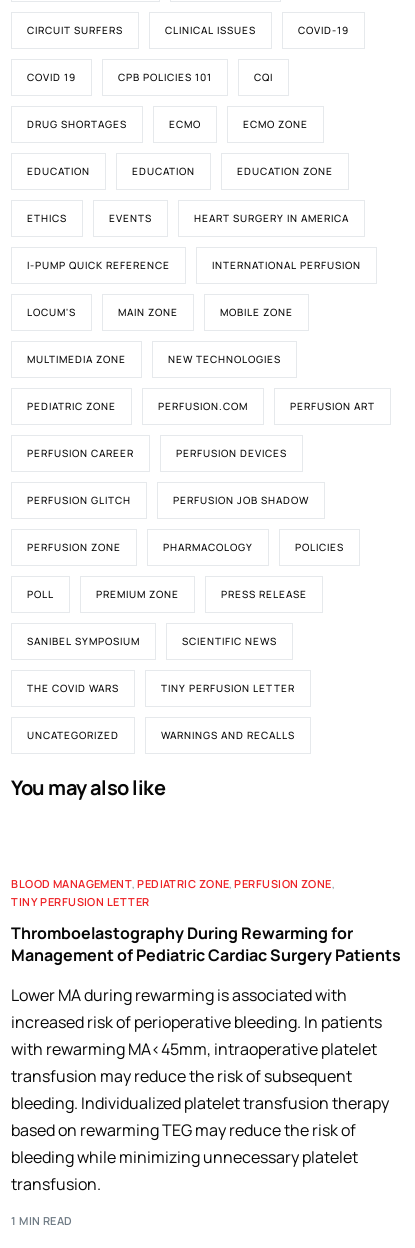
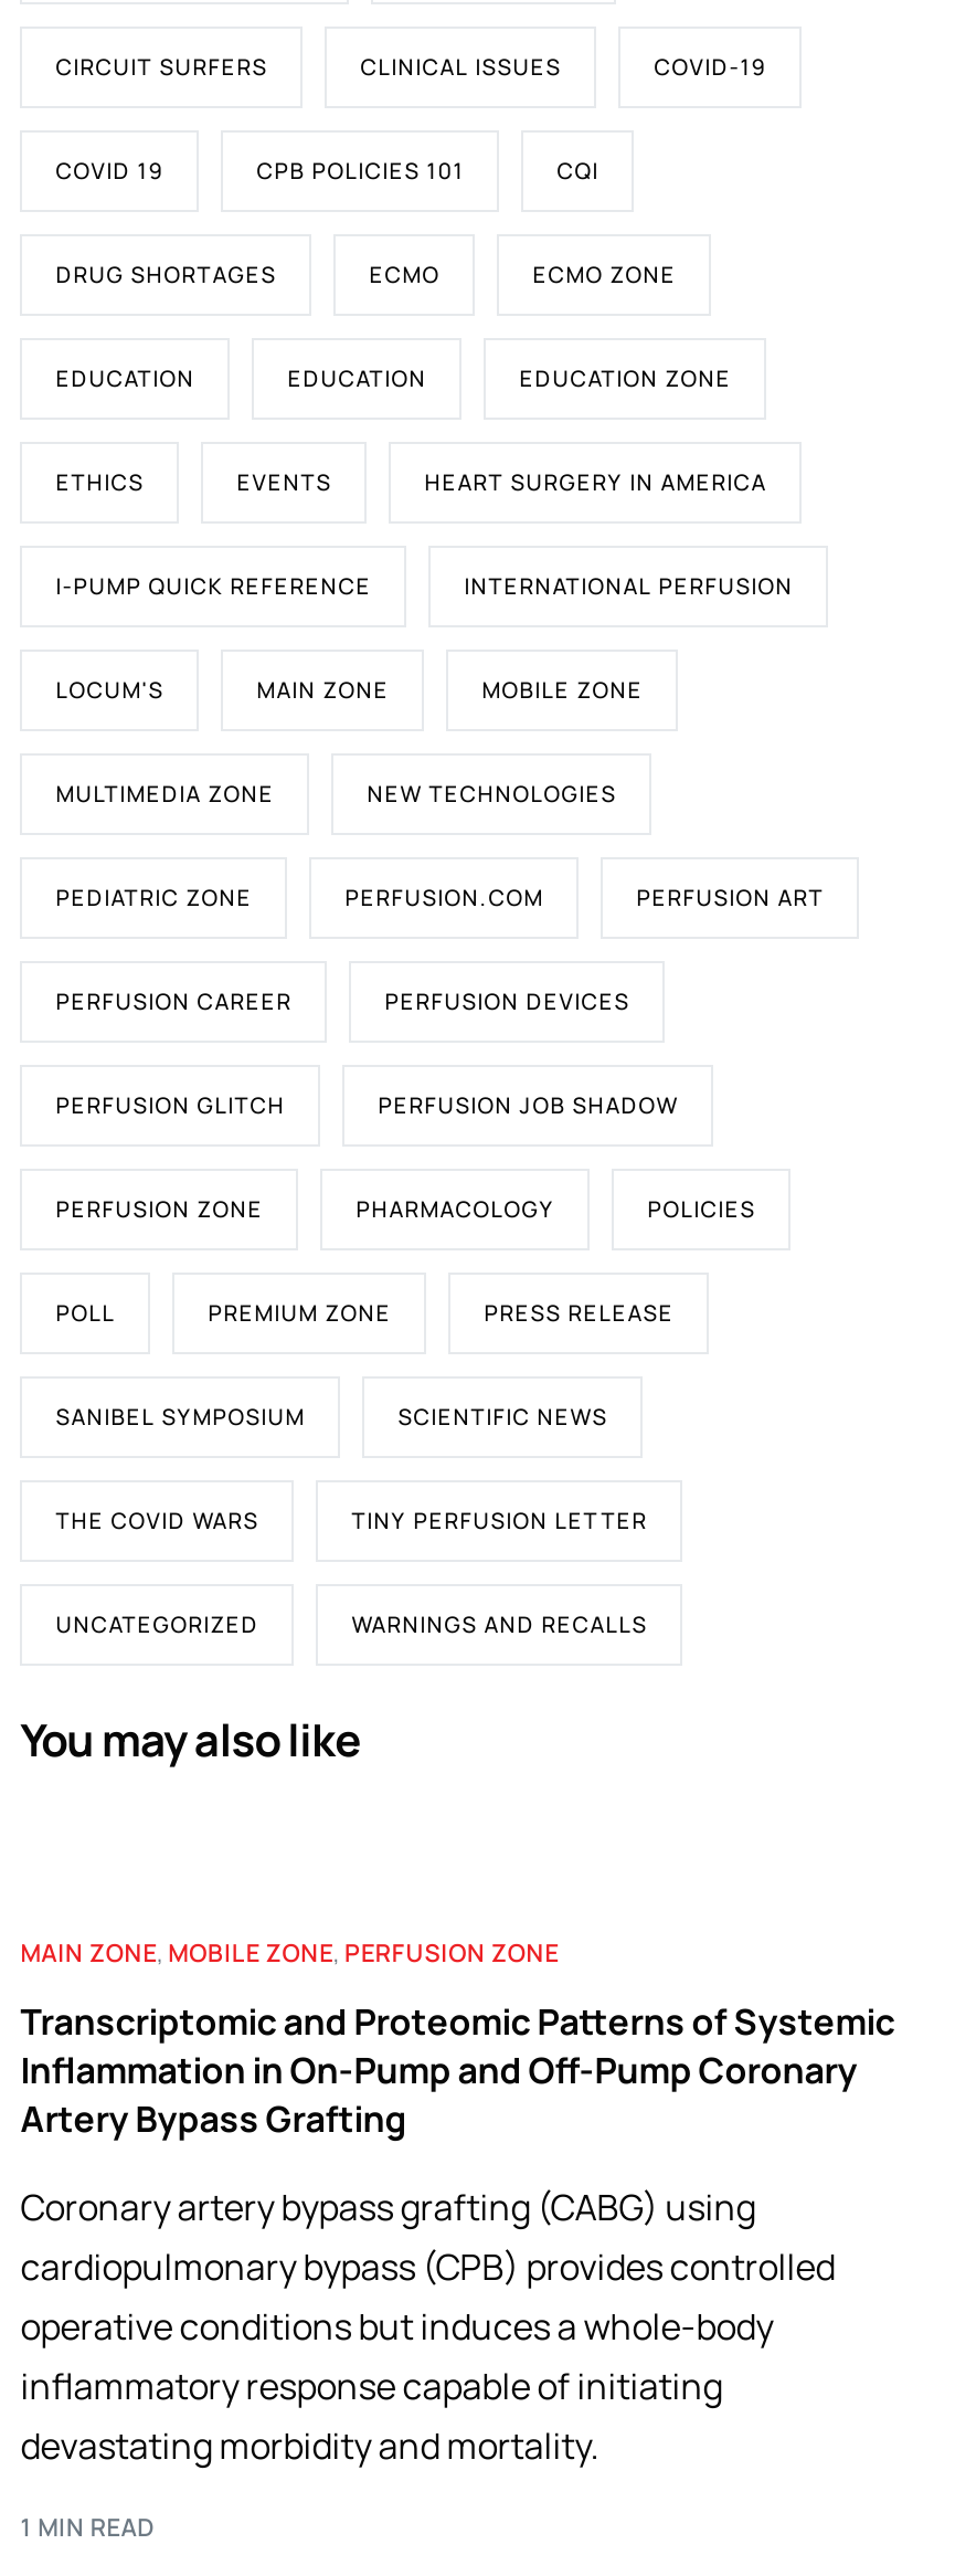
- BLOOD MANAGEMENT, PEDIATRIC ZONE, PERFUSION ZONE,
- TINY PERFUSION LETTER
+ MAIN ZONE, MOBILE ZONE, PERFUSION ZONE

- Thromboelastography During Rewarming for
- Management of Pediatric Cardiac Surgery Patients
+ Transcriptomic and Proteomic Patterns of Systemic
+ Inflammation in On-Pump and Off-Pump Coronary
+ Artery Bypass Grafting

- Lower MA during rewarming is associated with
- increased risk of perioperative bleeding. In patients
- with rewarming MA<45mm, intraoperative platelet
- transfusion may reduce the risk of subsequent
- bleeding. Individualized platelet transfusion therapy
- based on rewarming TEG may reduce the risk of
- bleeding while minimizing unnecessary platelet
- transfusion.
+ Coronary artery bypass grafting (CABG) using
+ cardiopulmonary bypass (CPB) provides controlled
+ operative conditions but induces a whole-body
+ inflammatory response capable of initiating
+ devastating morbidity and mortality.
